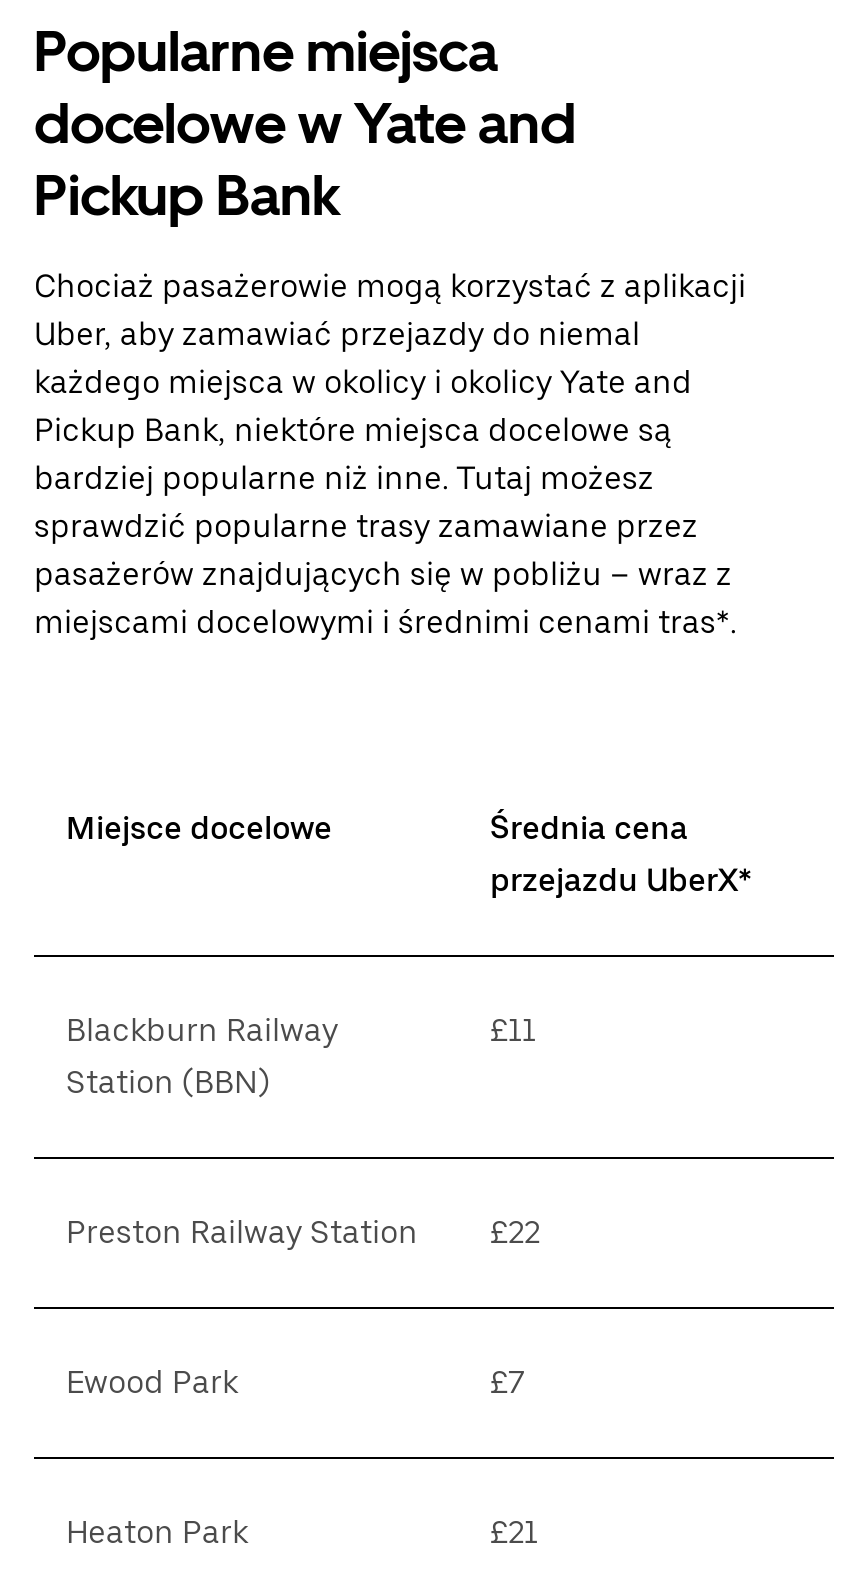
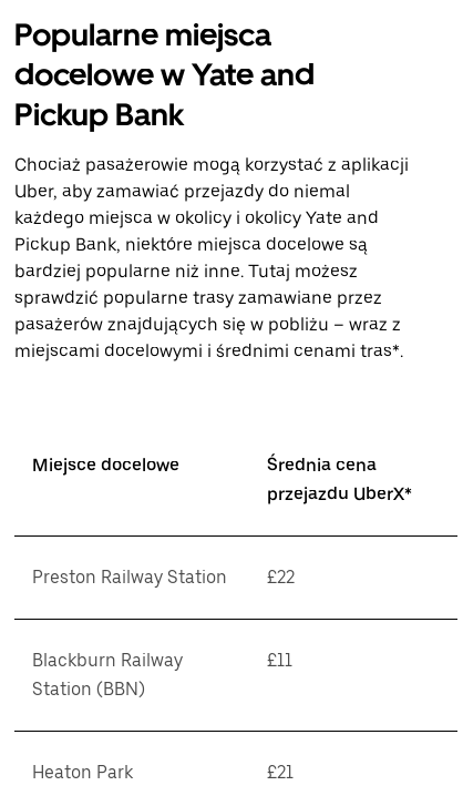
moved down: Blackburn Railway | Station (BBN) | £11

moved up: Preston Railway Station | £22

- Ewood Park
- £7
